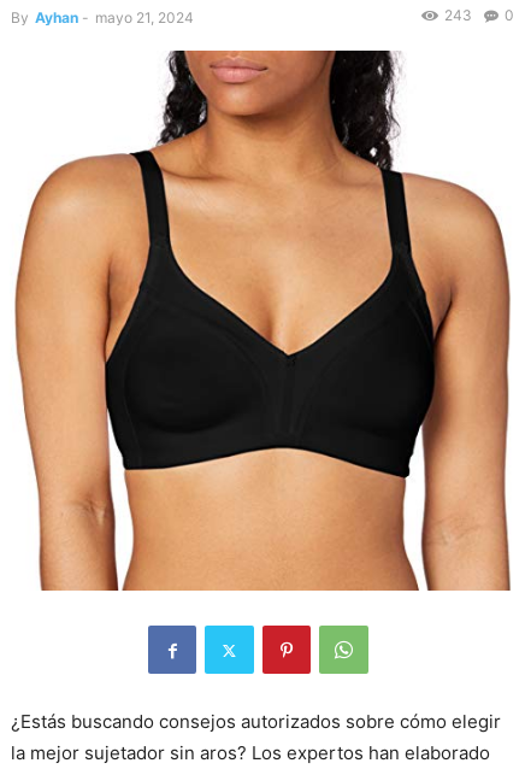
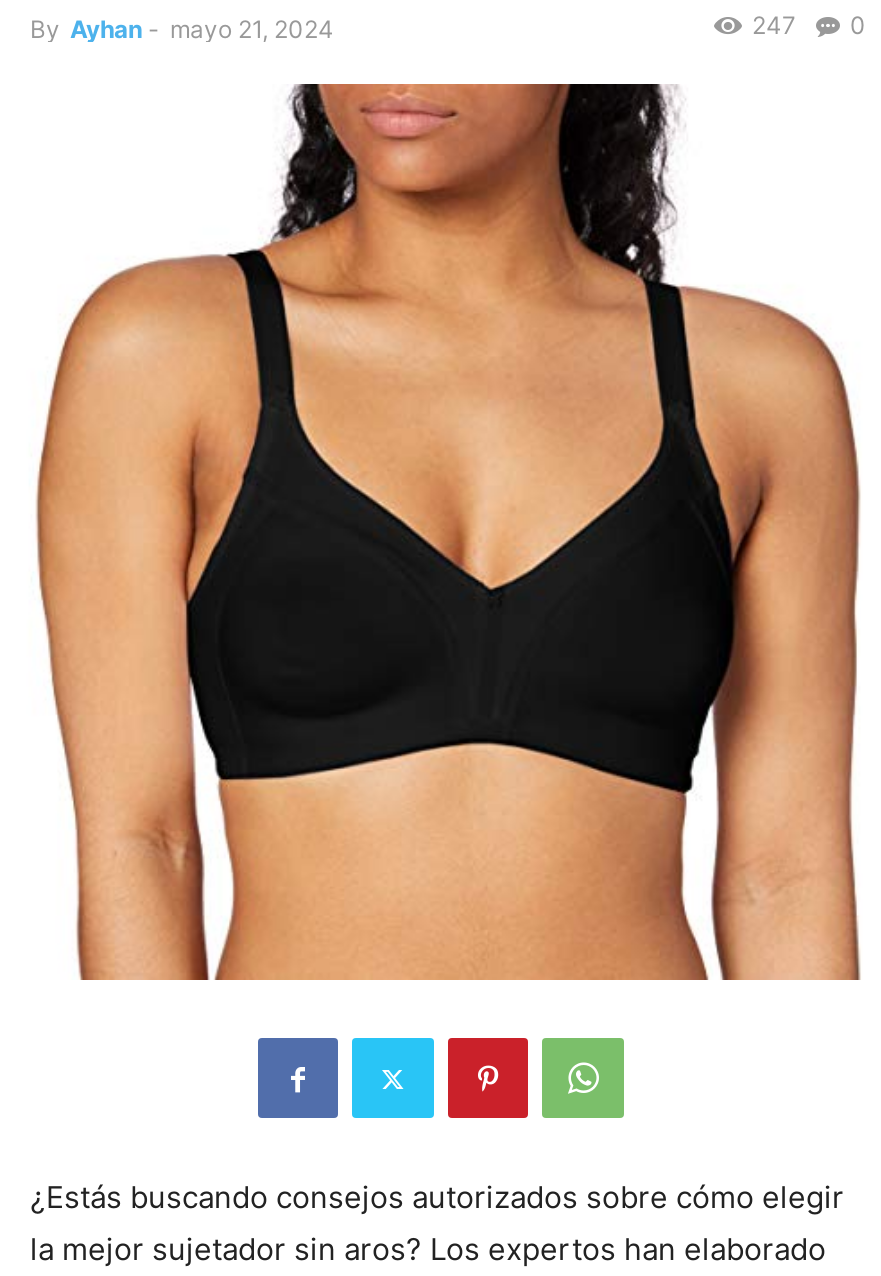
- 243 0
+ 247 0
